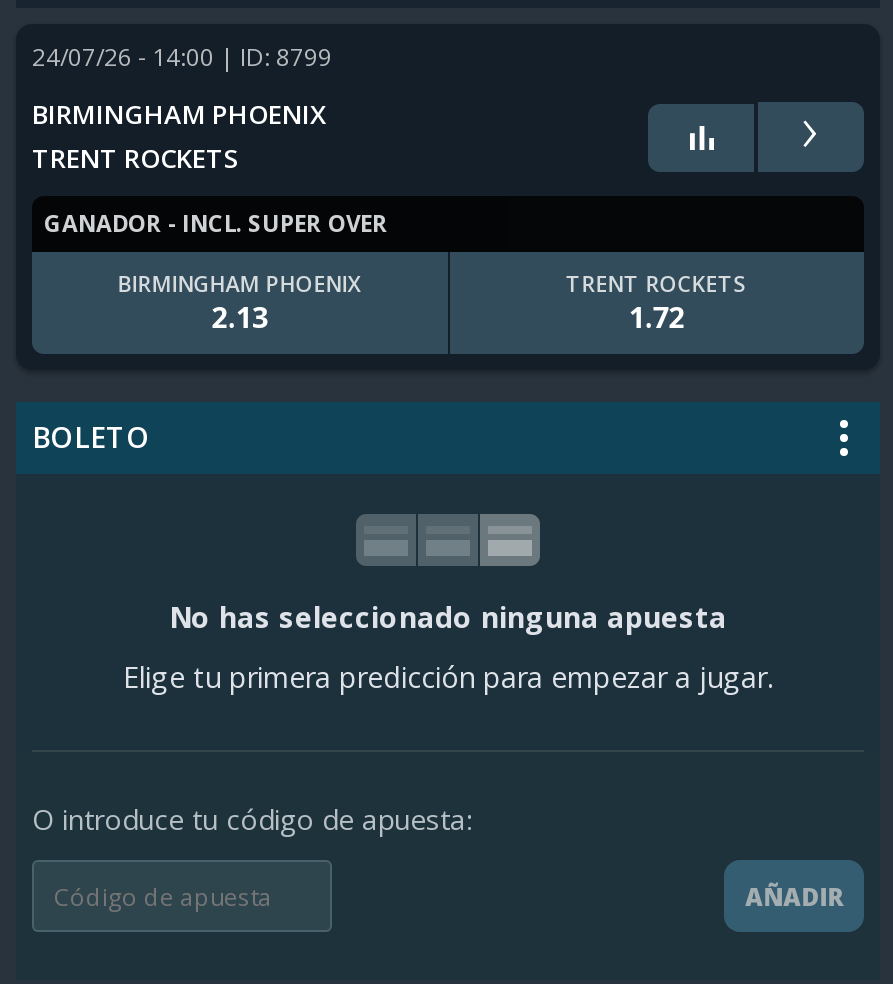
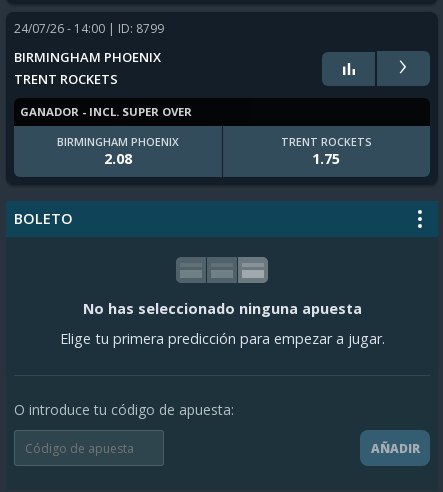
- 2.13
+ 2.08

- 1.72
+ 1.75
